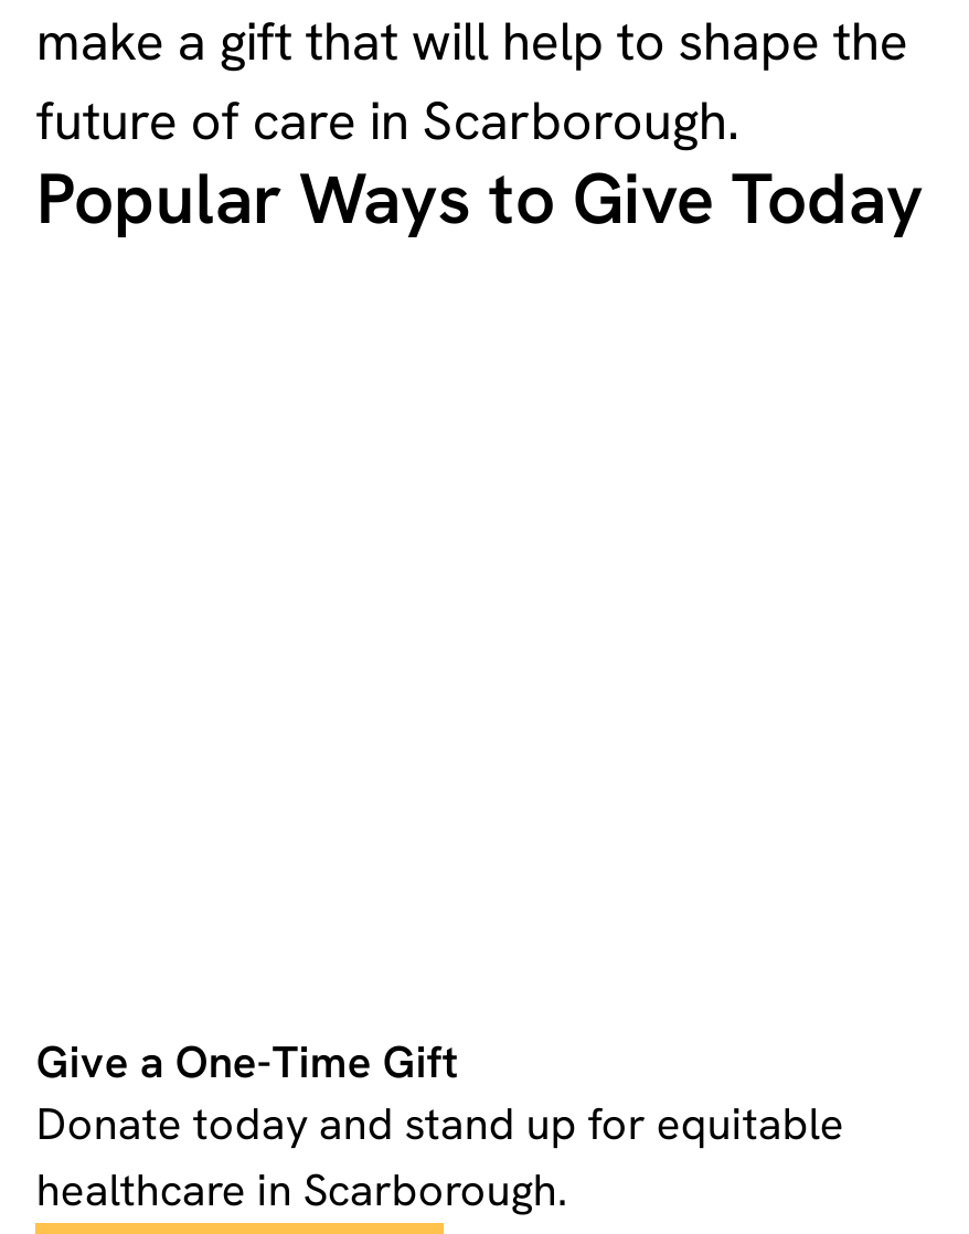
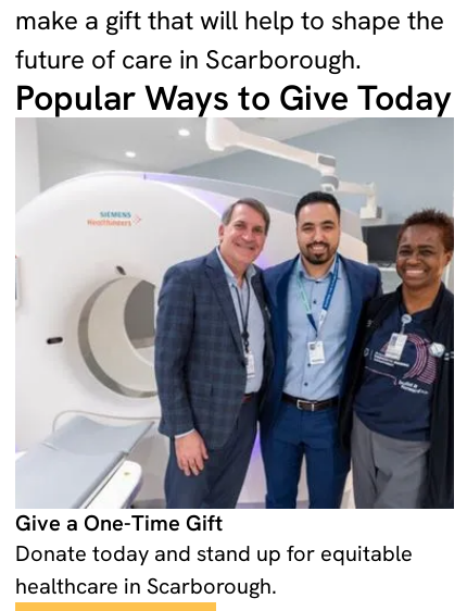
+ [image]
